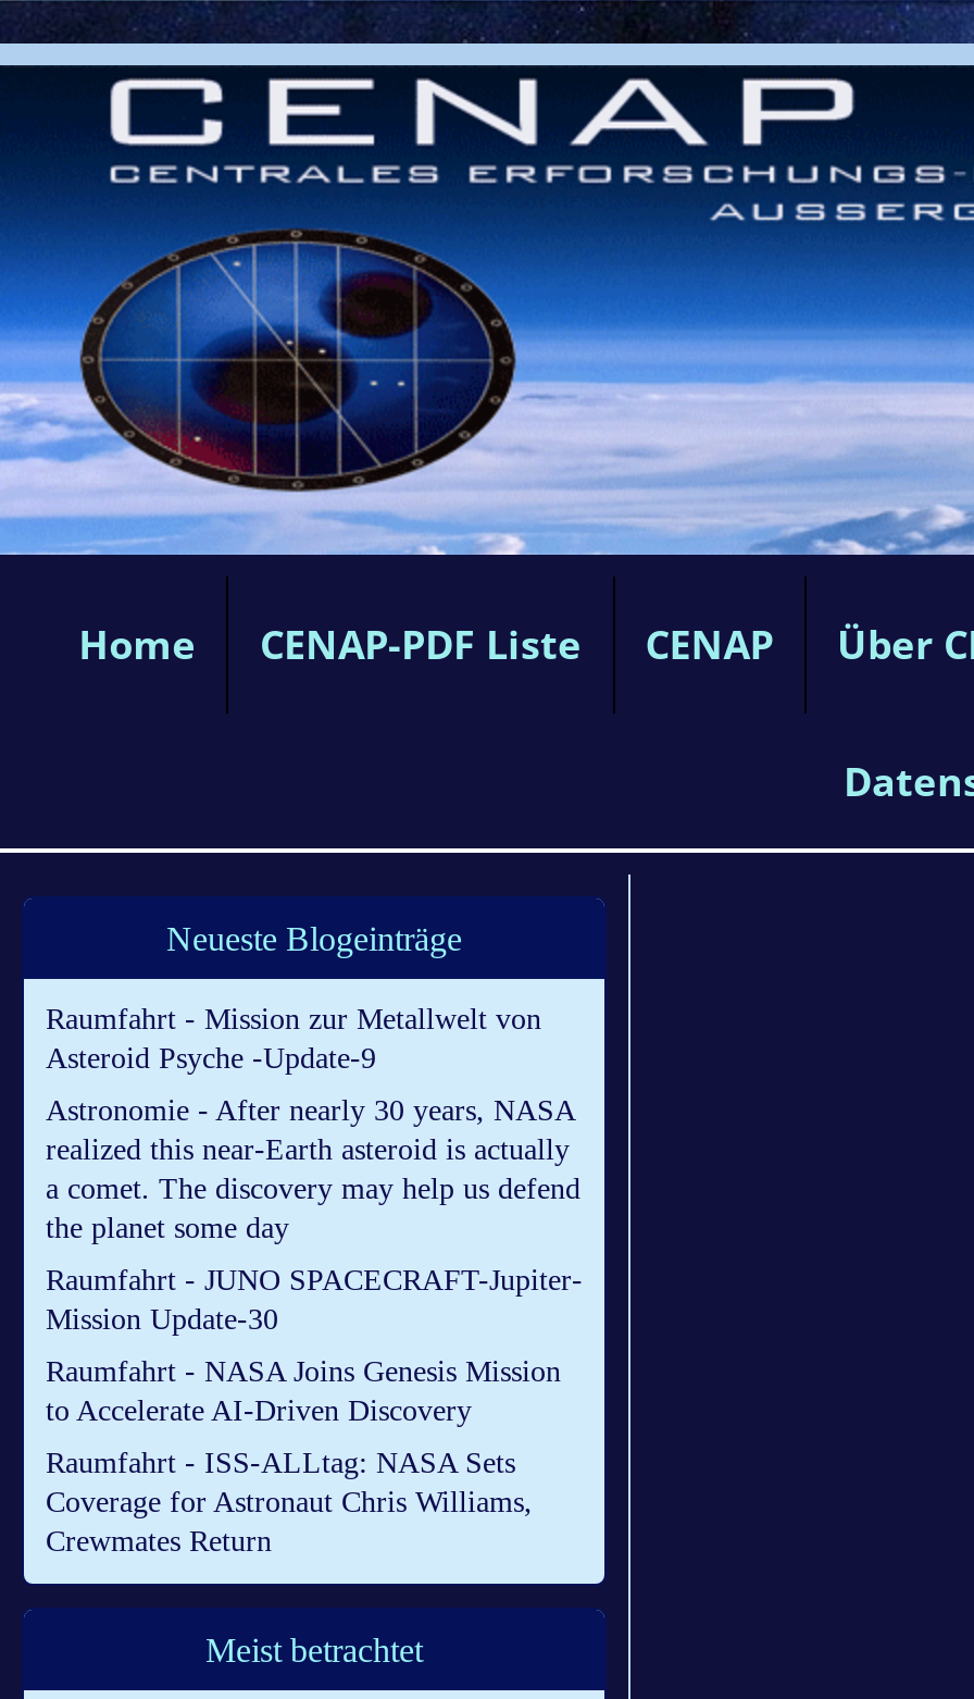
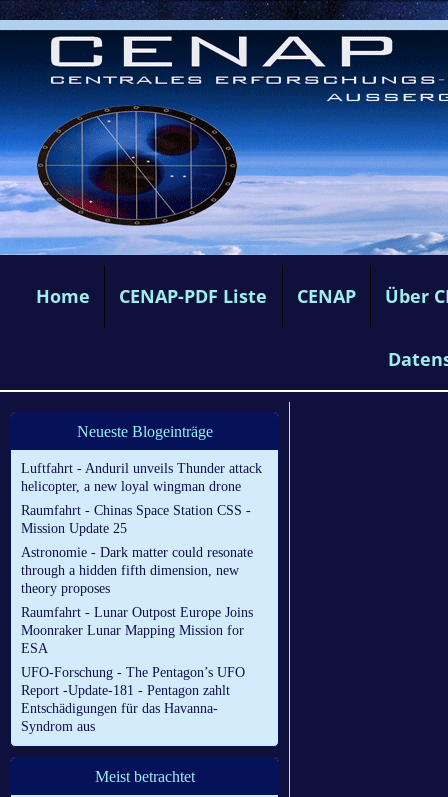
- Raumfahrt - Mission zur Metallwelt von
- Asteroid Psyche -Update-9
+ Luftfahrt - Anduril unveils Thunder attack
+ helicopter, a new loyal wingman drone

- Astronomie - After nearly 30 years, NASA
- realized this near-Earth asteroid is actually
- a comet. The discovery may help us defend
- the planet some day
+ Raumfahrt - Chinas Space Station CSS -
+ Mission Update 25

- Raumfahrt - JUNO SPACECRAFT-Jupiter-
- Mission Update-30
+ Astronomie - Dark matter could resonate
+ through a hidden fifth dimension, new
+ theory proposes

- Raumfahrt - NASA Joins Genesis Mission
- to Accelerate AI-Driven Discovery
+ Raumfahrt - Lunar Outpost Europe Joins
+ Moonraker Lunar Mapping Mission for
+ ESA

- Raumfahrt - ISS-ALLtag: NASA Sets
- Coverage for Astronaut Chris Williams,
- Crewmates Return
+ UFO-Forschung - The Pentagon’s UFO
+ Report -Update-181 - Pentagon zahlt
+ Entschädigungen für das Havanna-
+ Syndrom aus
